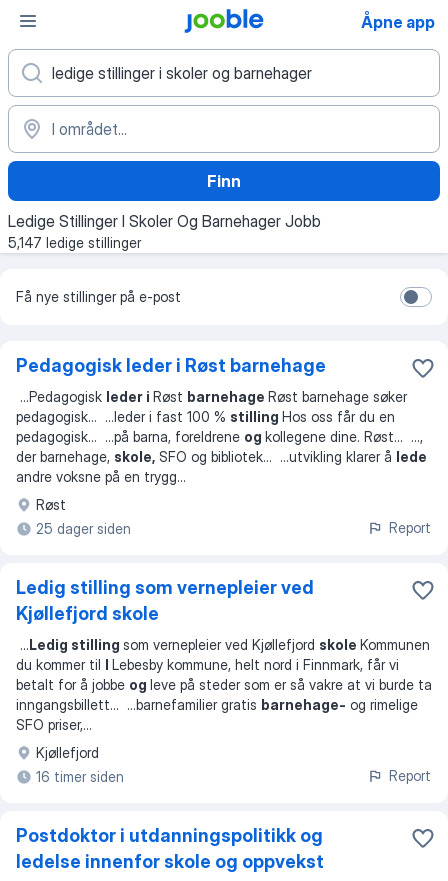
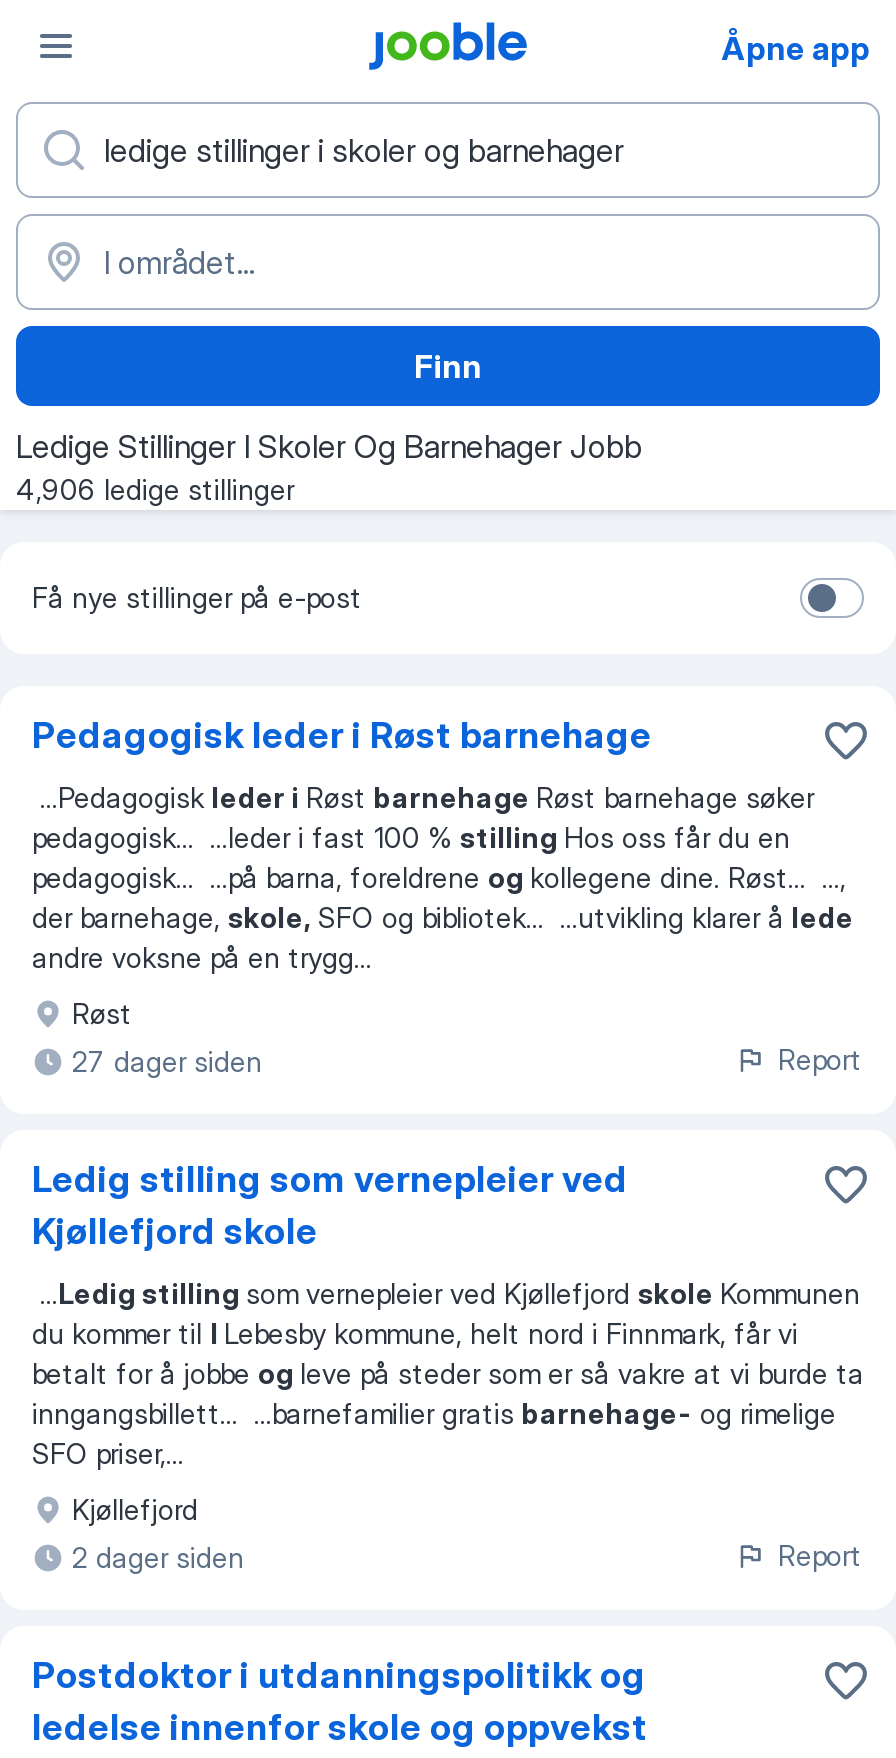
- 5,147 ledige stillinger
+ 4,906 ledige stillinger

- 25 dager siden
+ 27 dager siden

- 16 timer siden
+ 2 dager siden
